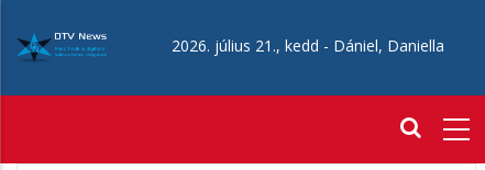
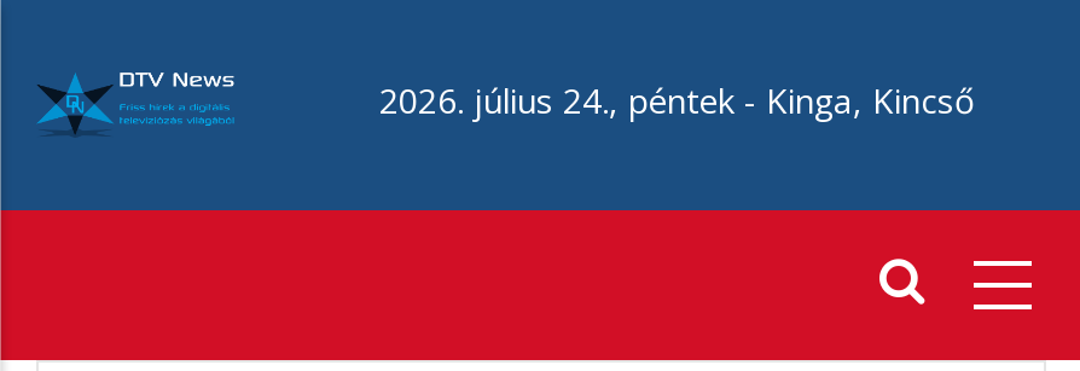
- 2026. július 21., kedd - Dániel, Daniella
+ 2026. július 24., péntek - Kinga, Kincső
